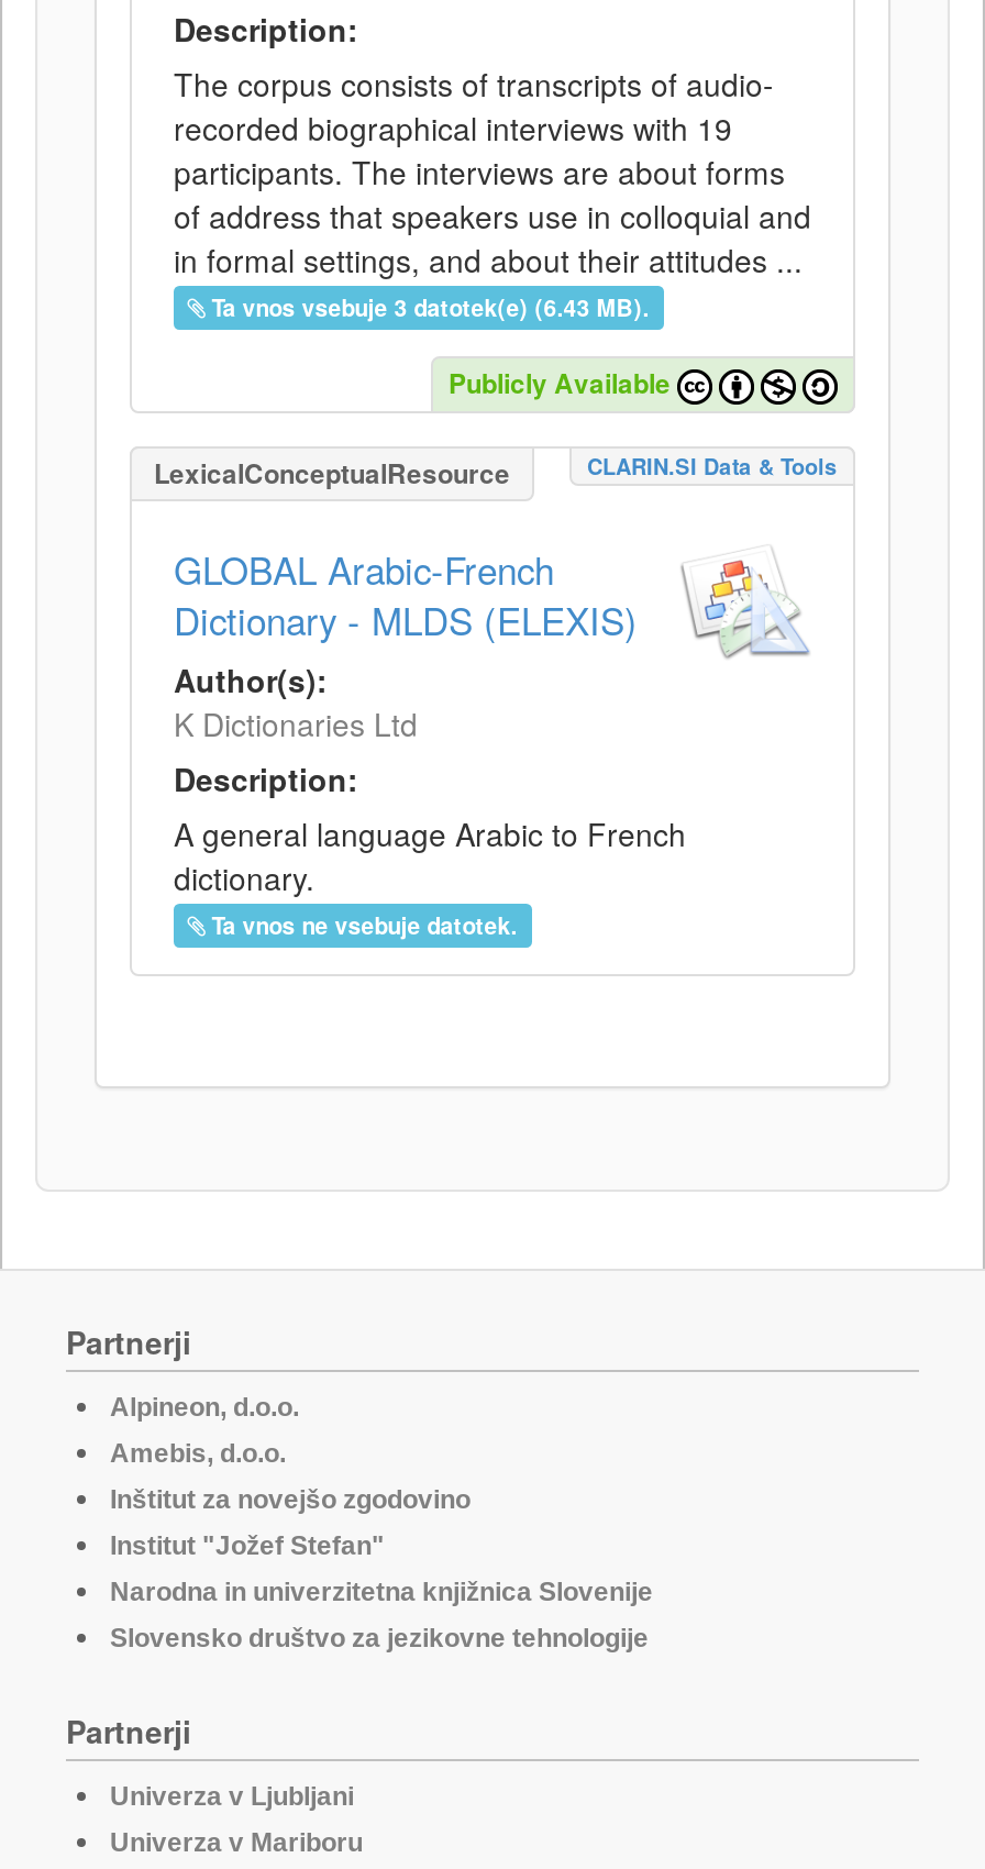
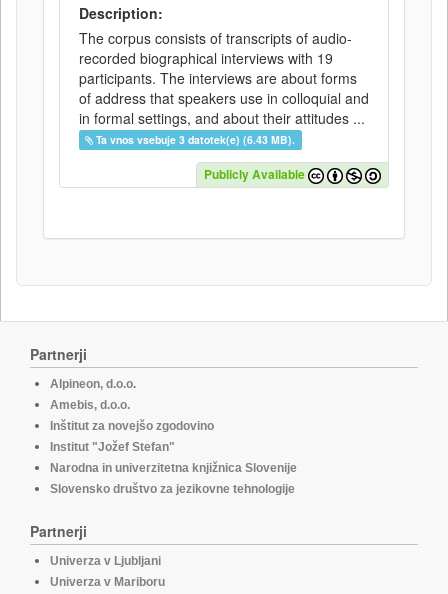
- [image]
- LexicalConceptualResource
- CLARIN.SI Data & Tools
- GLOBAL Arabic-French
- Dictionary - MLDS (ELEXIS)
- Author(s):
- K Dictionaries Ltd
- Description:
- A general language Arabic to French
- dictionary.
- Ta vnos ne vsebuje datotek.
